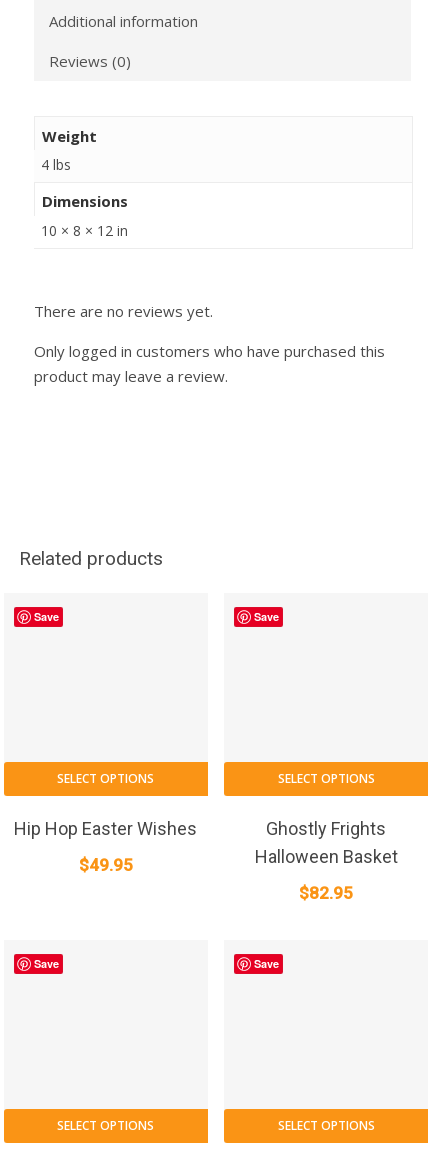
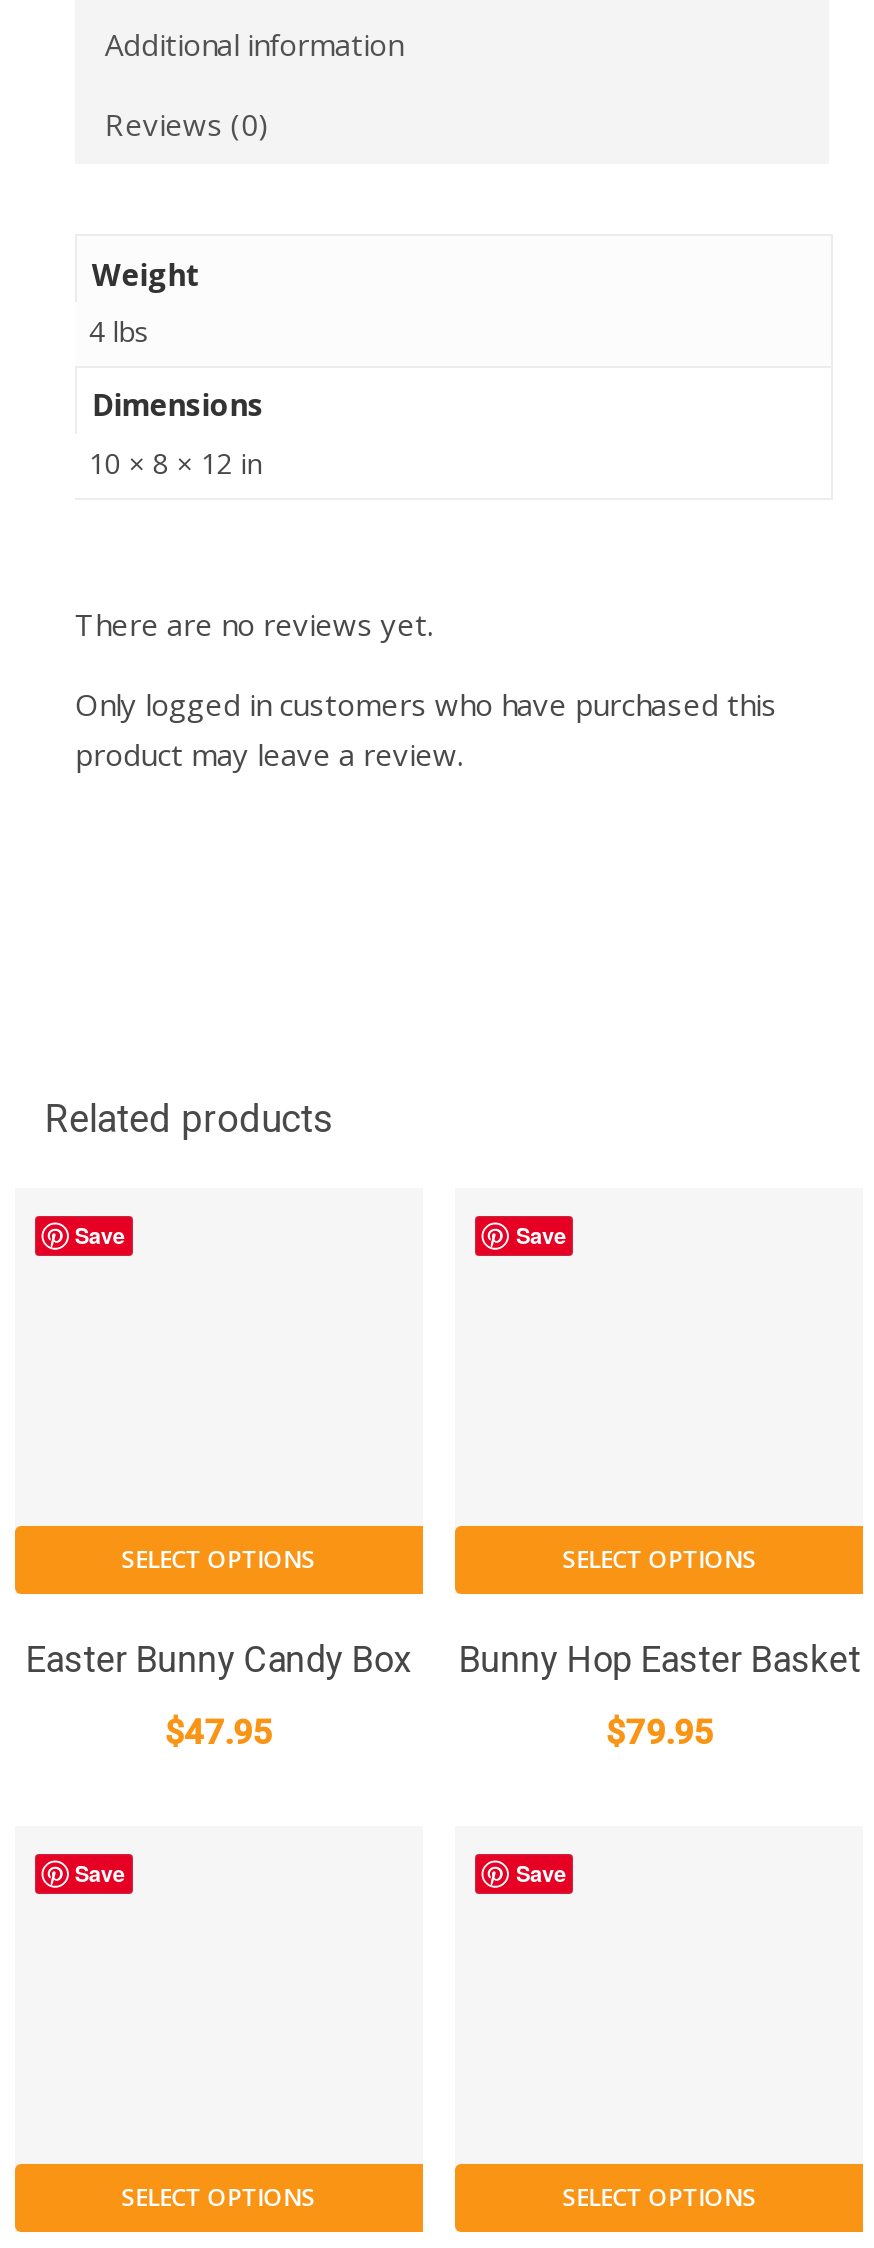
- Hip Hop Easter Wishes
+ Easter Bunny Candy Box

- Ghostly Frights
- Halloween Basket
+ Bunny Hop Easter Basket

- $49.95
+ $47.95

- $82.95
+ $79.95
